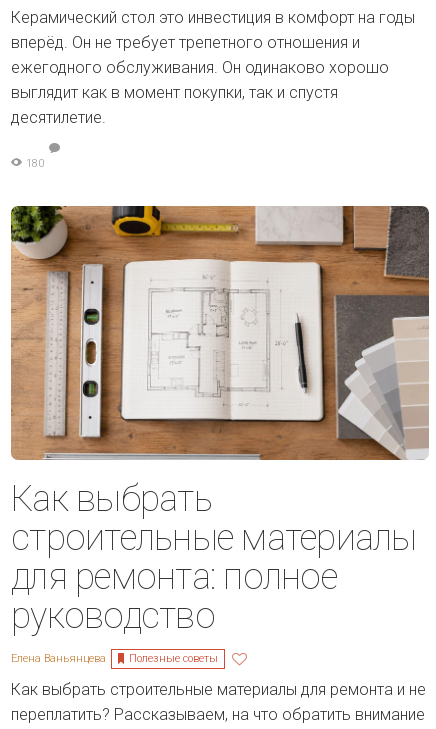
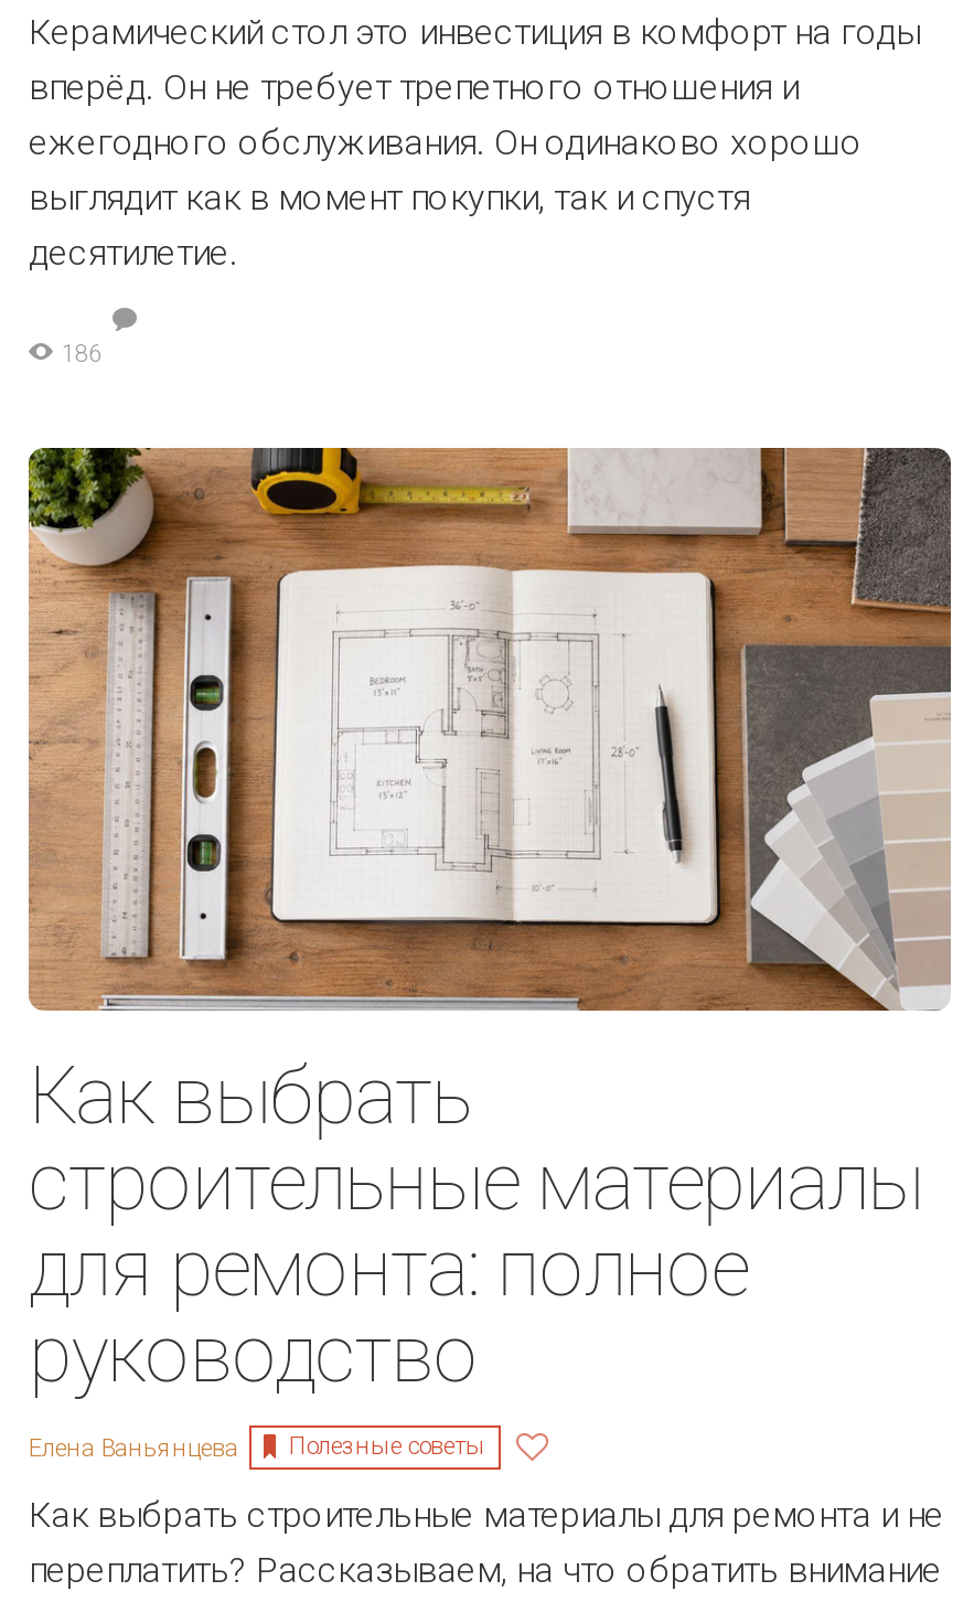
- 180
+ 186
